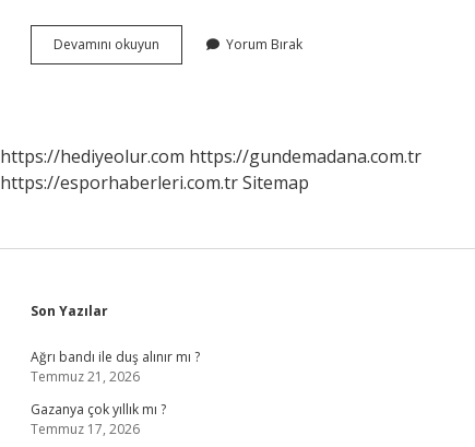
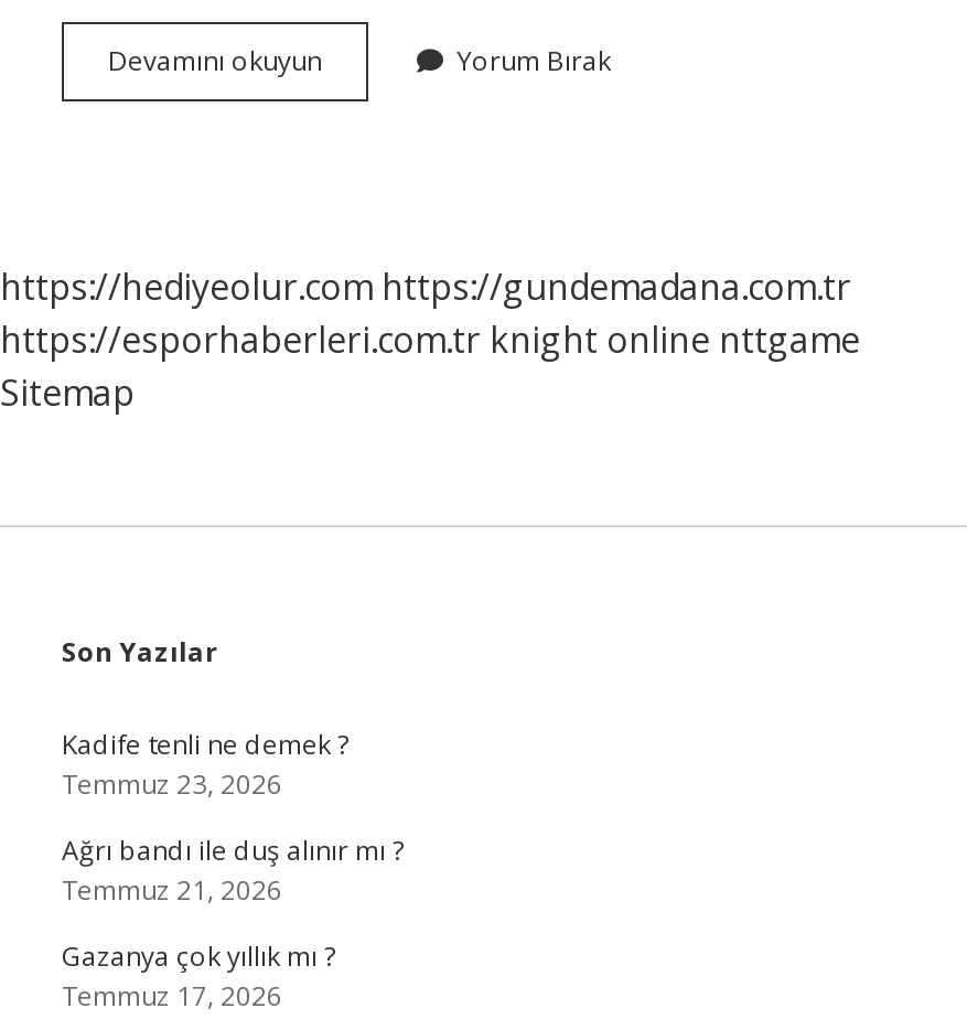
- https://esporhaberleri.com.tr Sitemap
+ https://esporhaberleri.com.tr knight online nttgame
+ Sitemap

+ Kadife tenli ne demek ?
+ Temmuz 23, 2026
